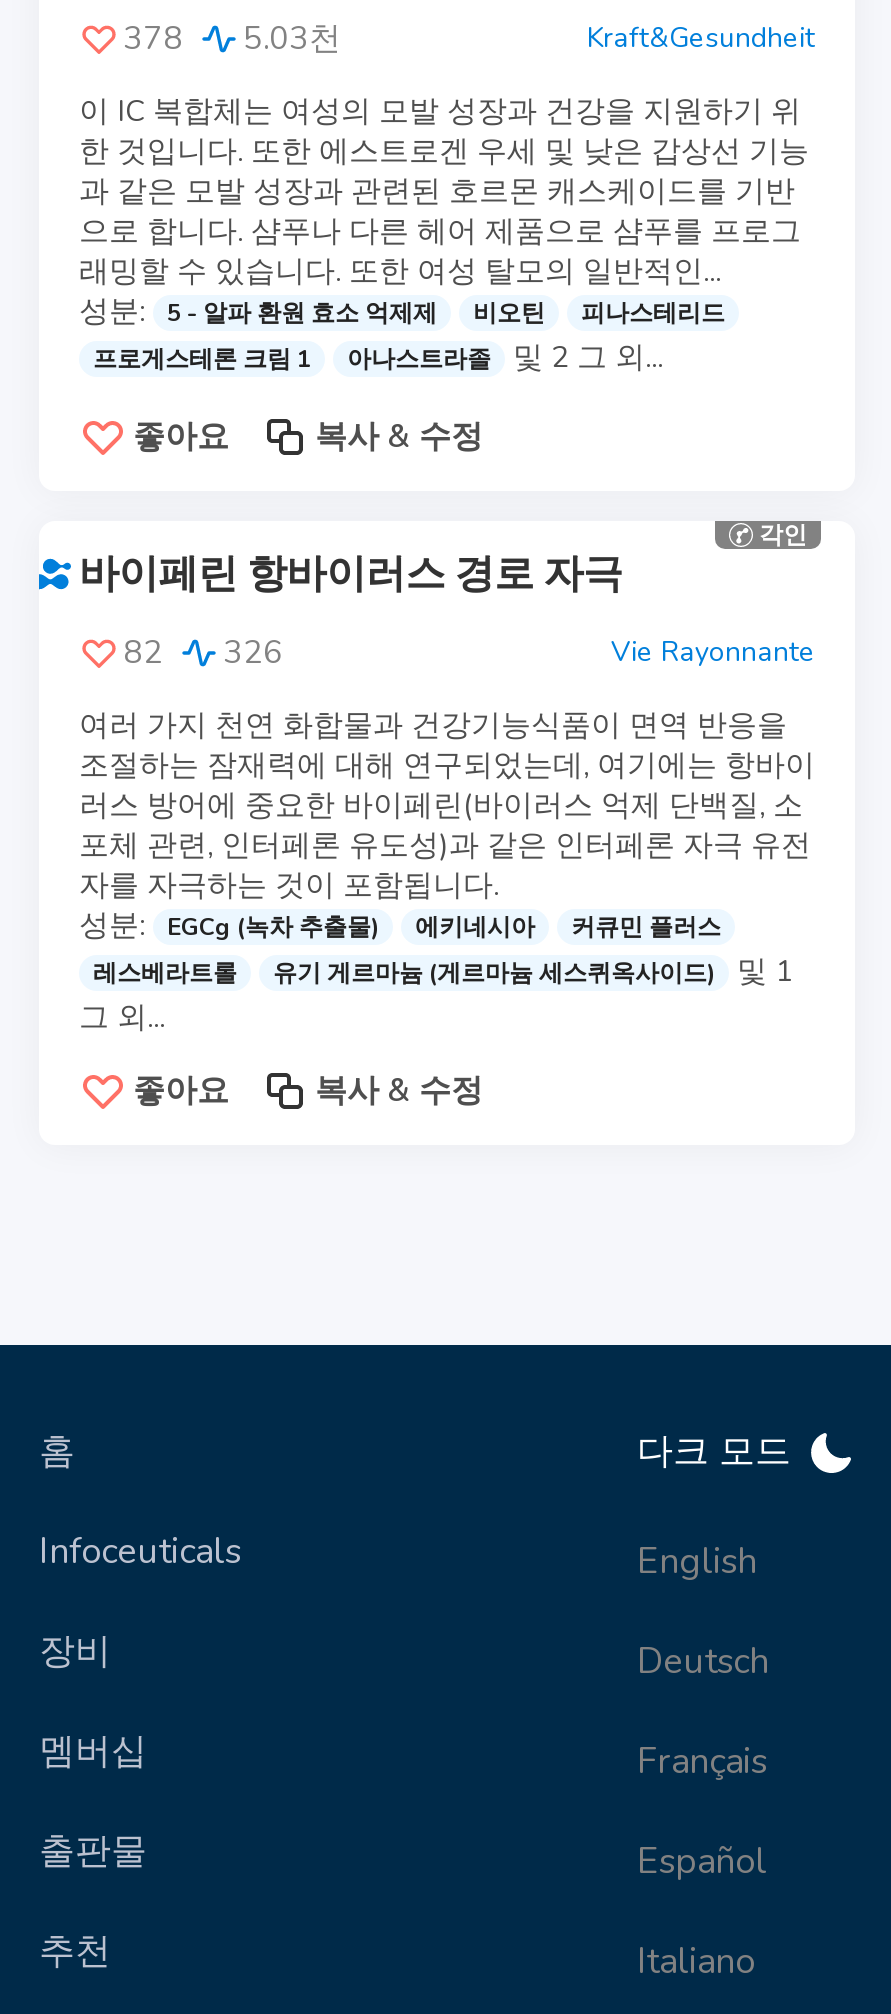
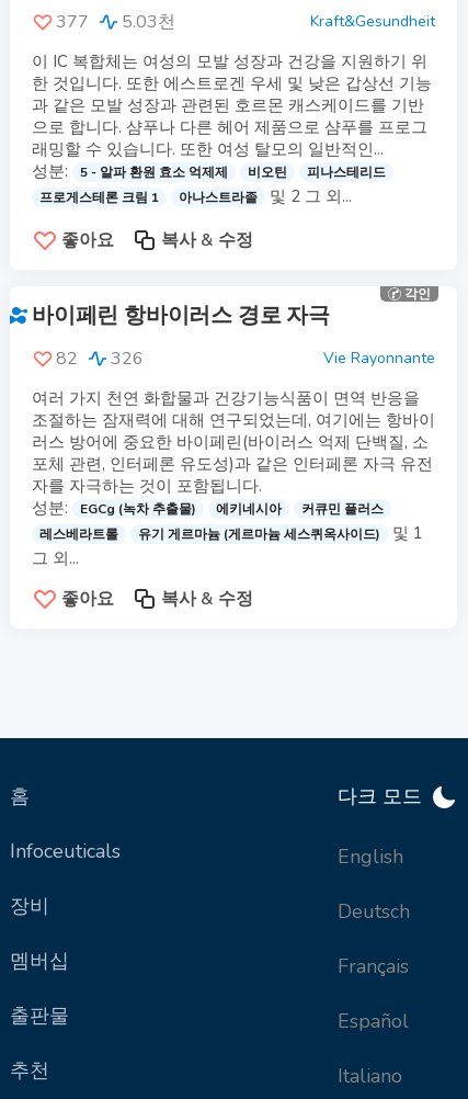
- 378 5.03천
+ 377 5.03천
